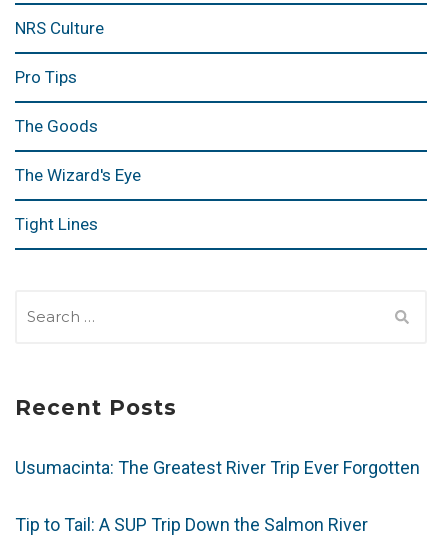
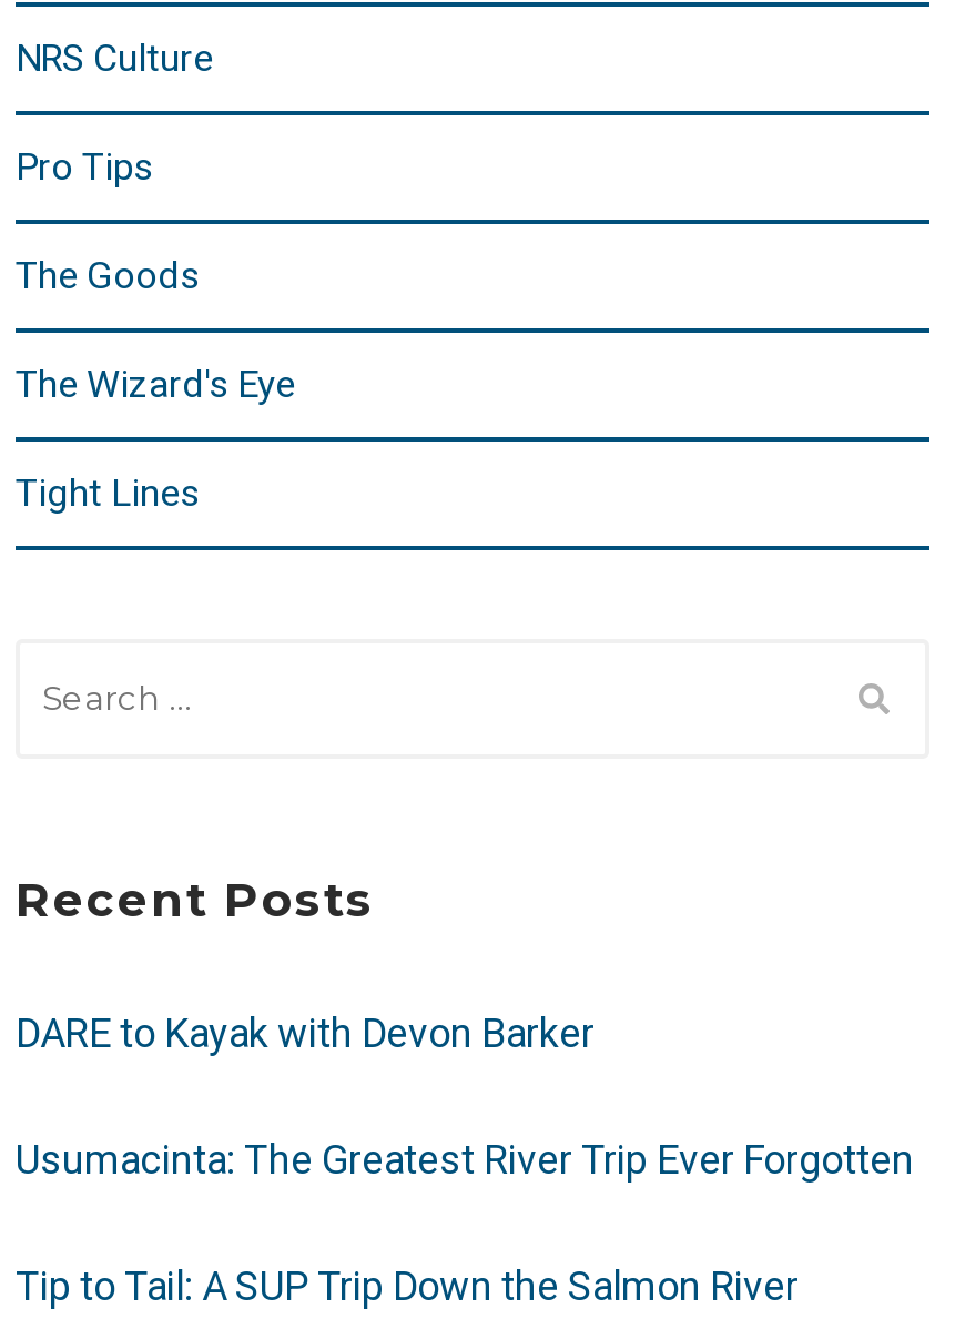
+ DARE to Kayak with Devon Barker
